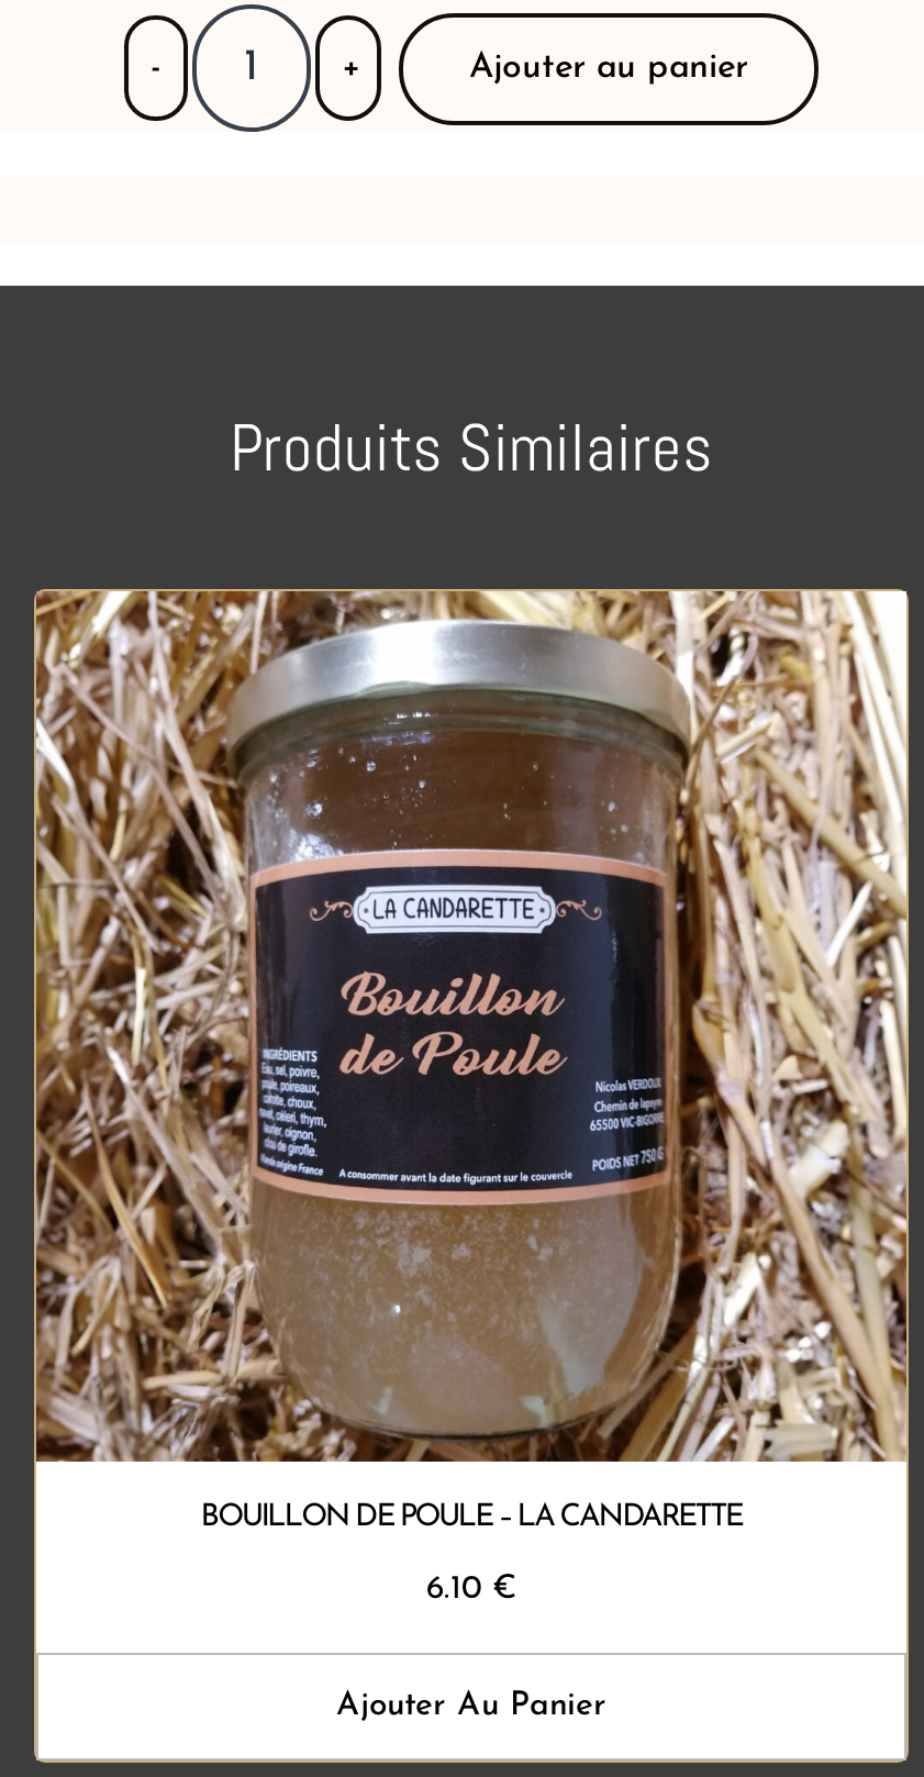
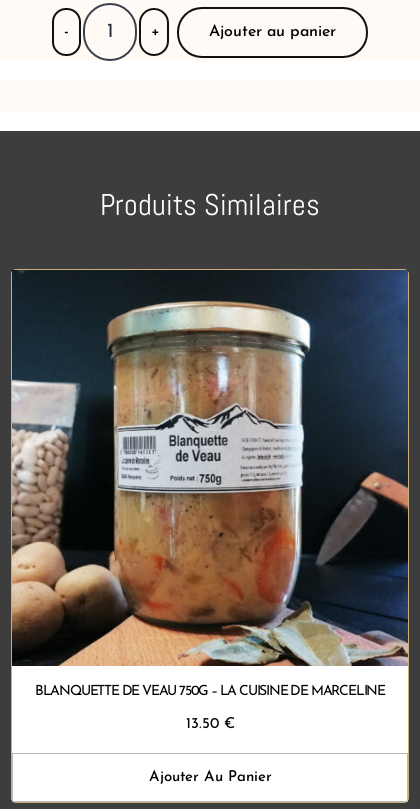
- [image]
- BOUILLON DE POULE – LA CANDARETTE
+ [image]
+ BLANQUETTE DE VEAU 750G – LA CUISINE DE MARCELINE

- 6.10 €
+ 13.50 €
